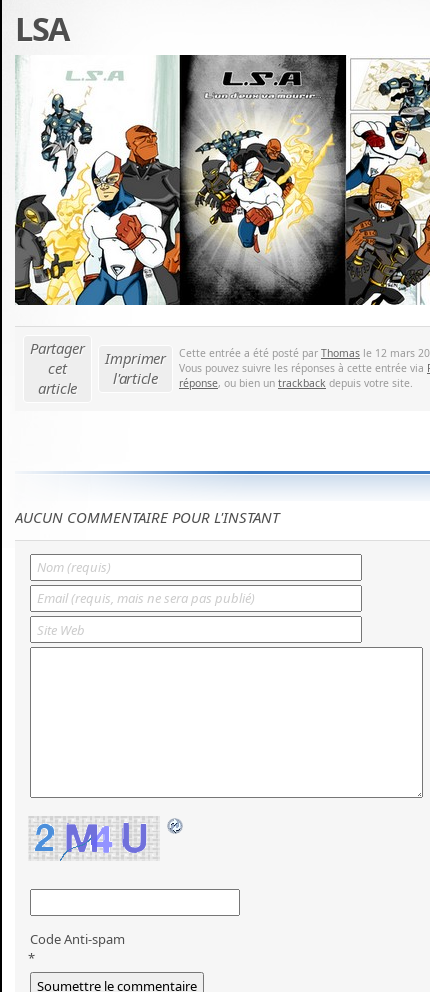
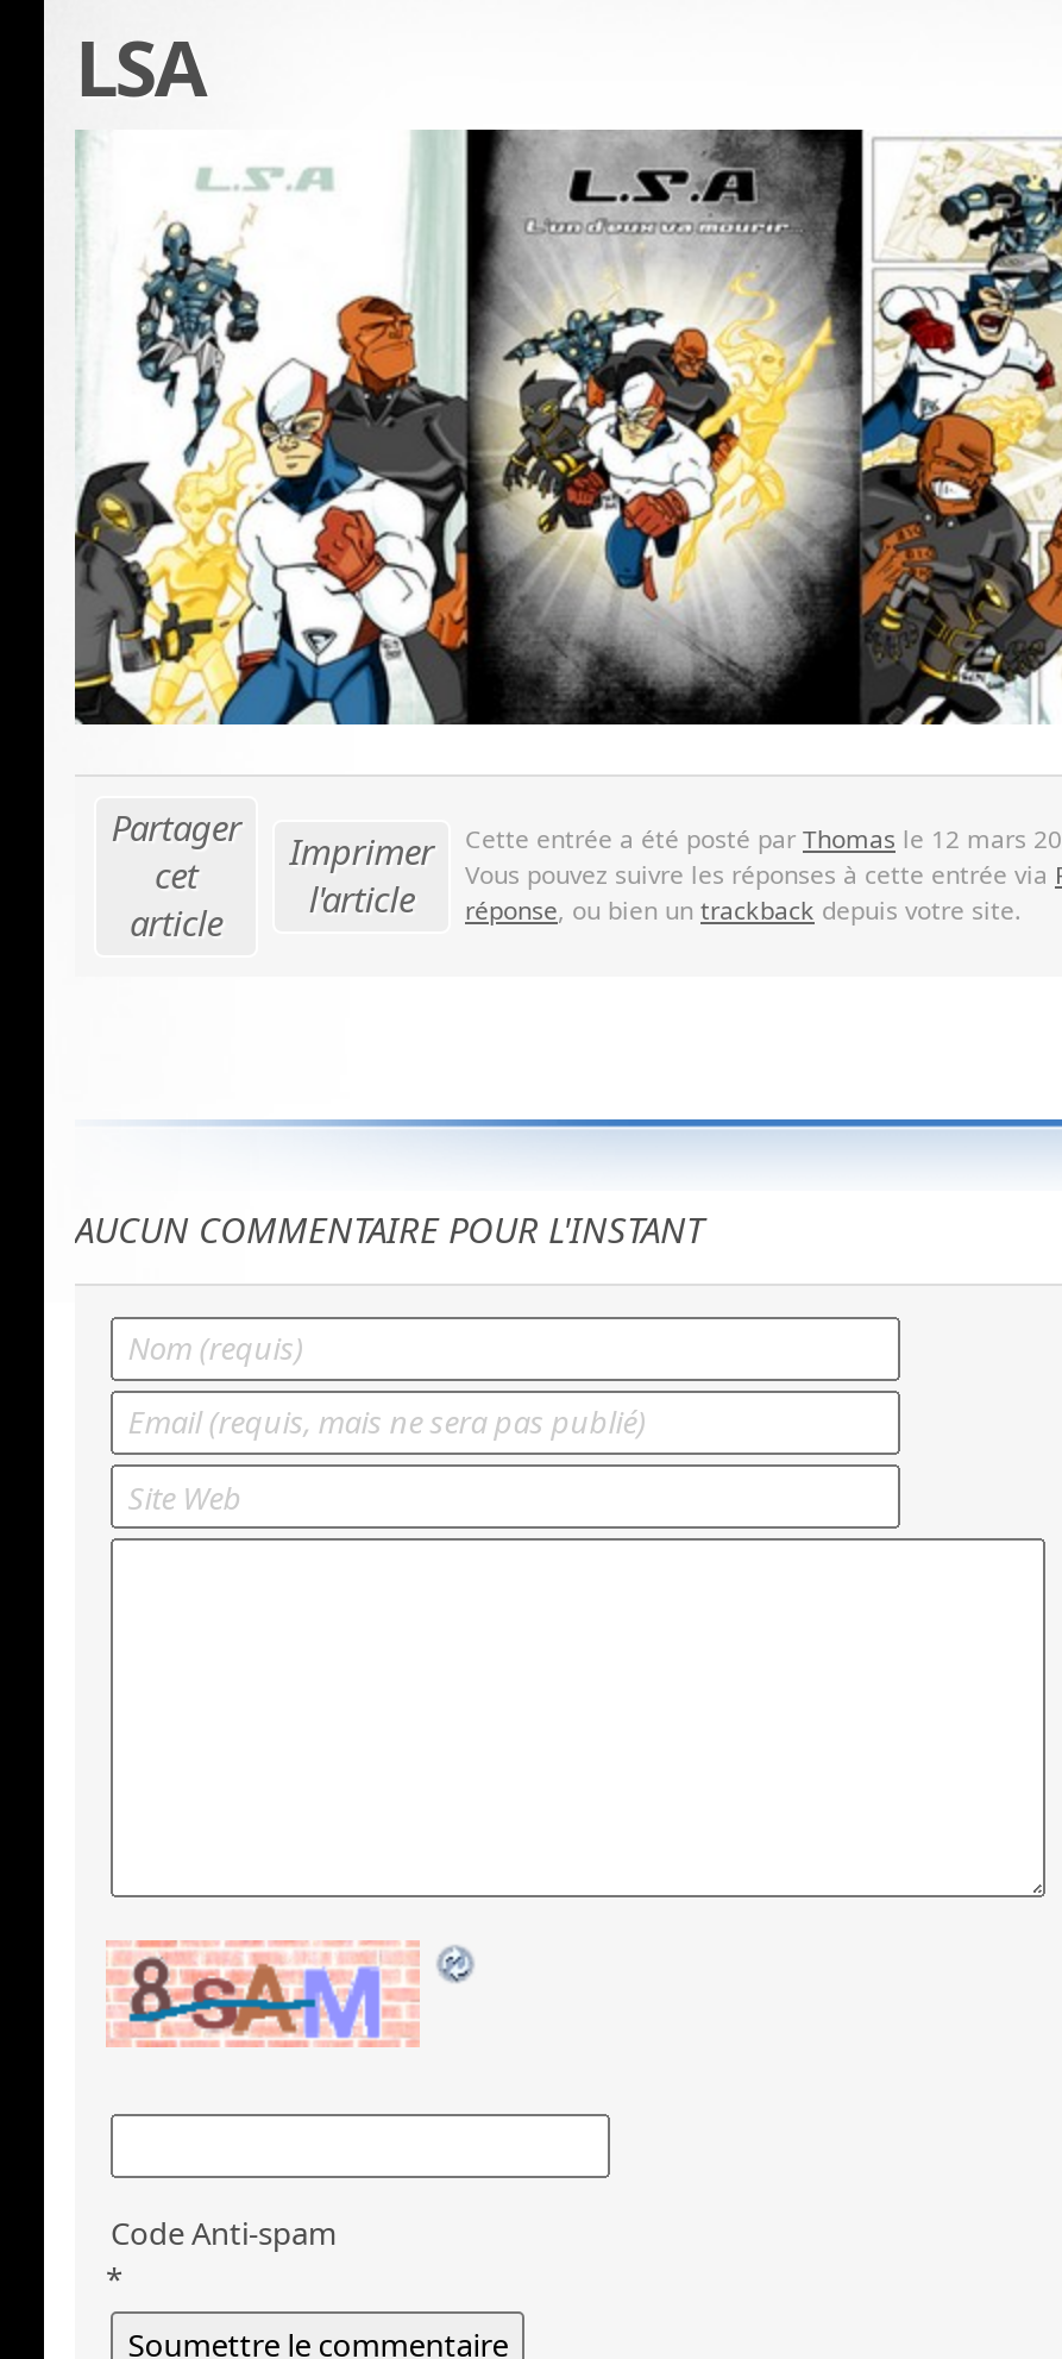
- [image]
+ [image]
